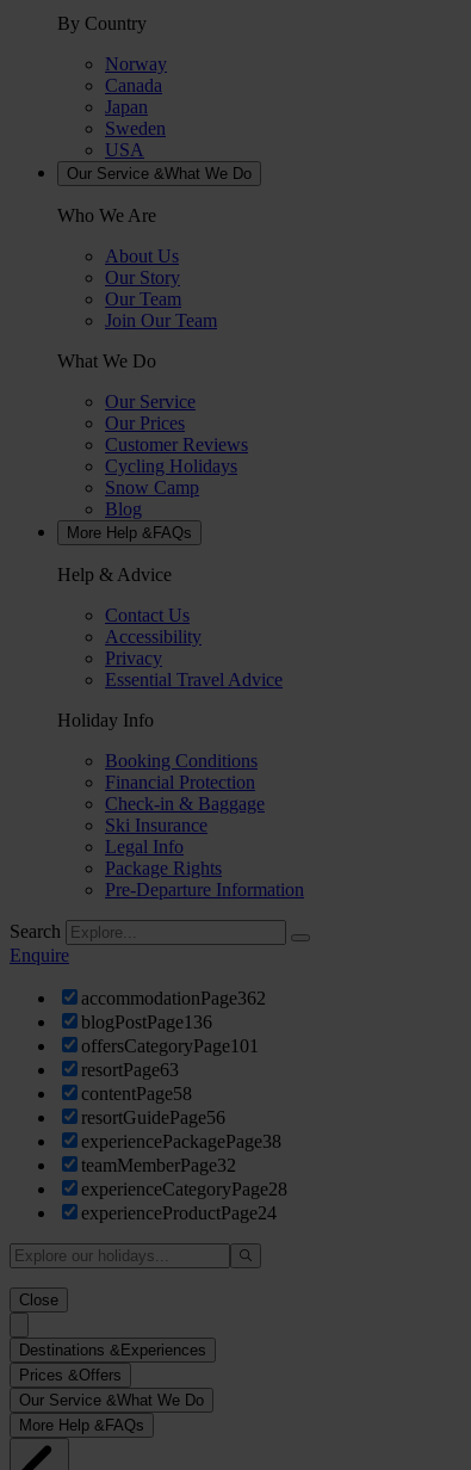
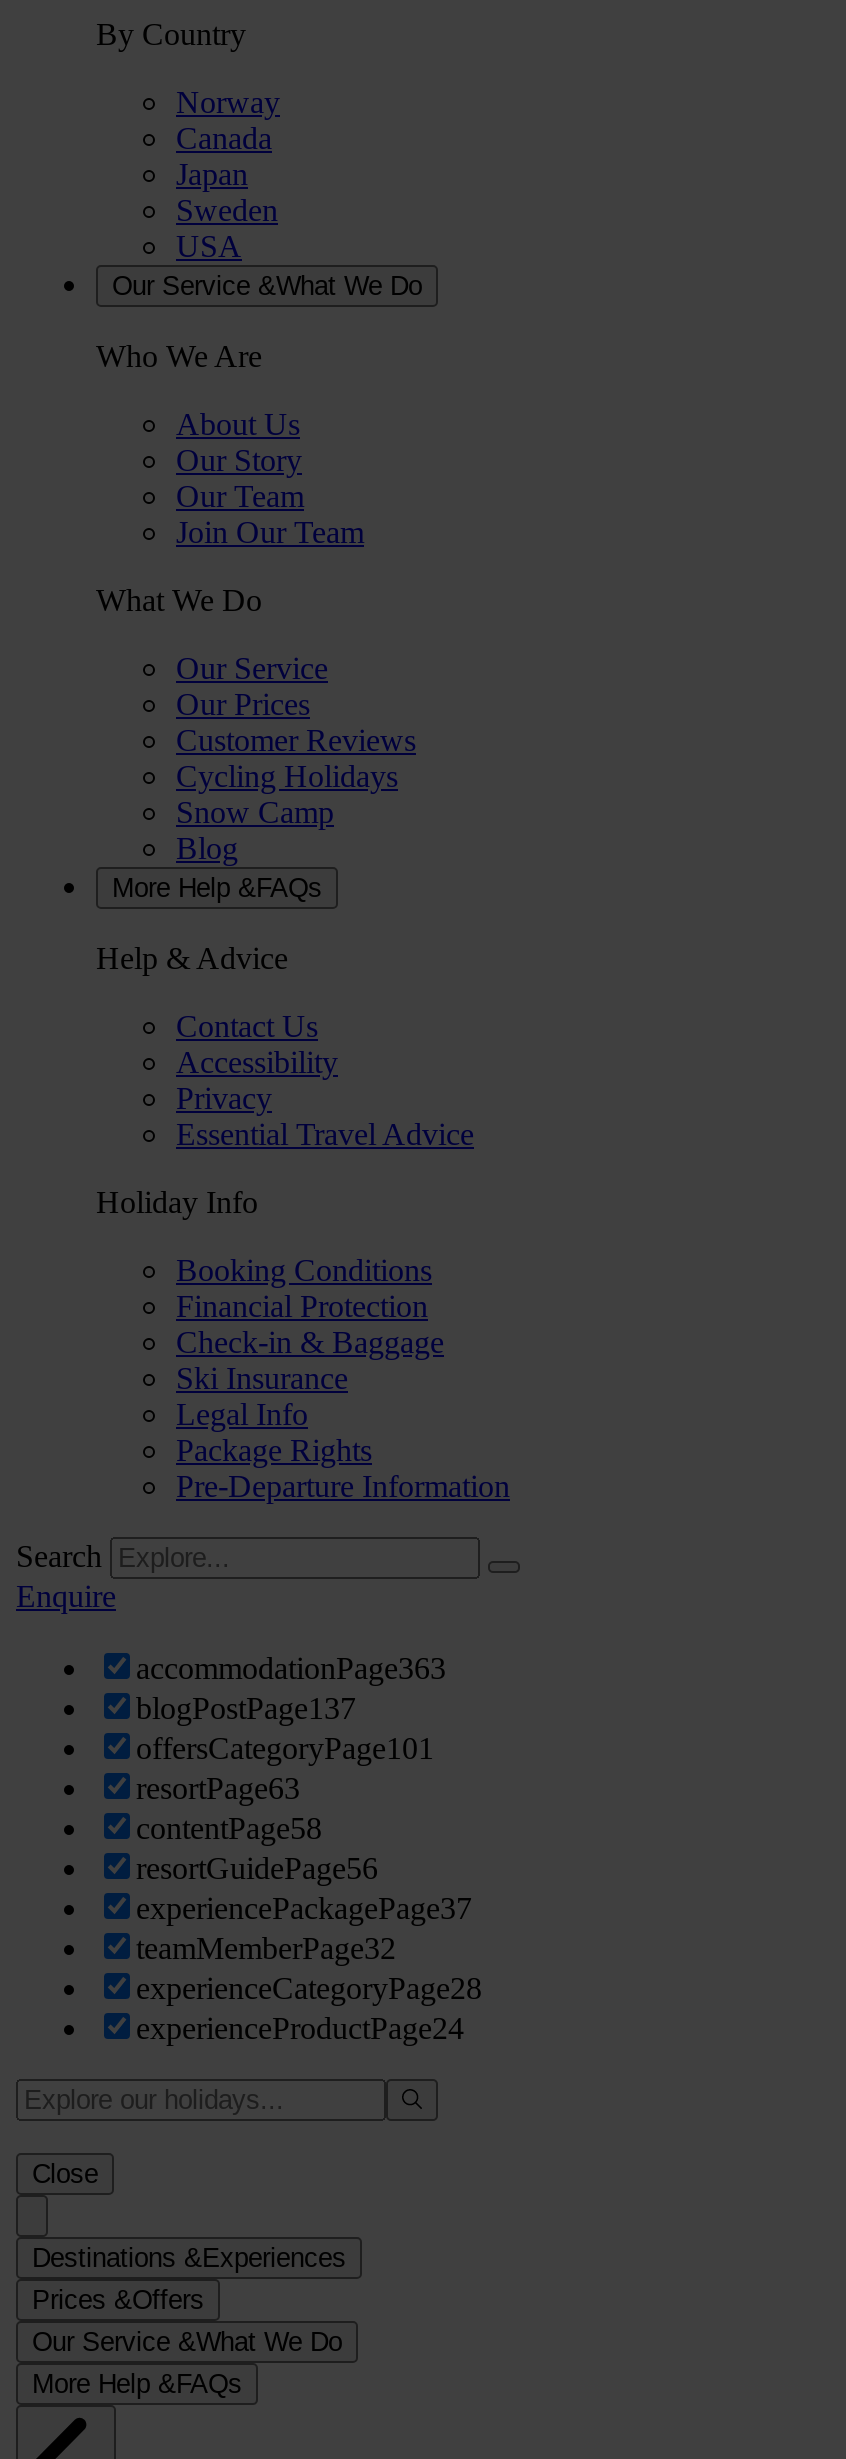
- accommodationPage362
+ accommodationPage363

- blogPostPage136
+ blogPostPage137

- experiencePackagePage38
+ experiencePackagePage37
